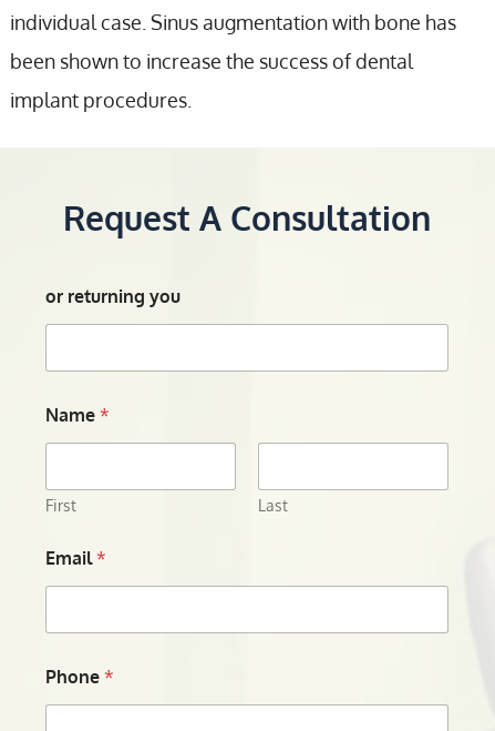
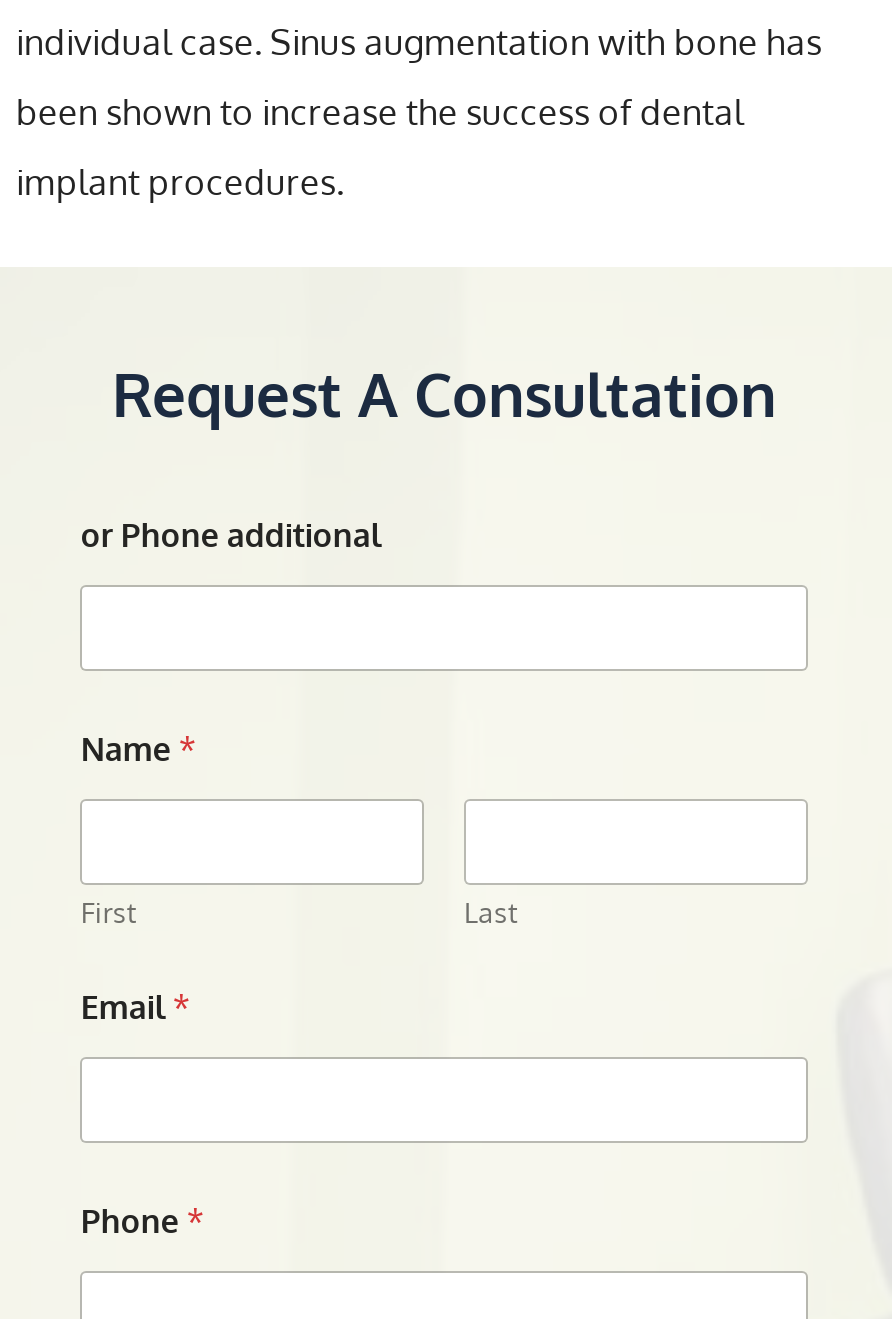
- or returning you
+ or Phone additional
